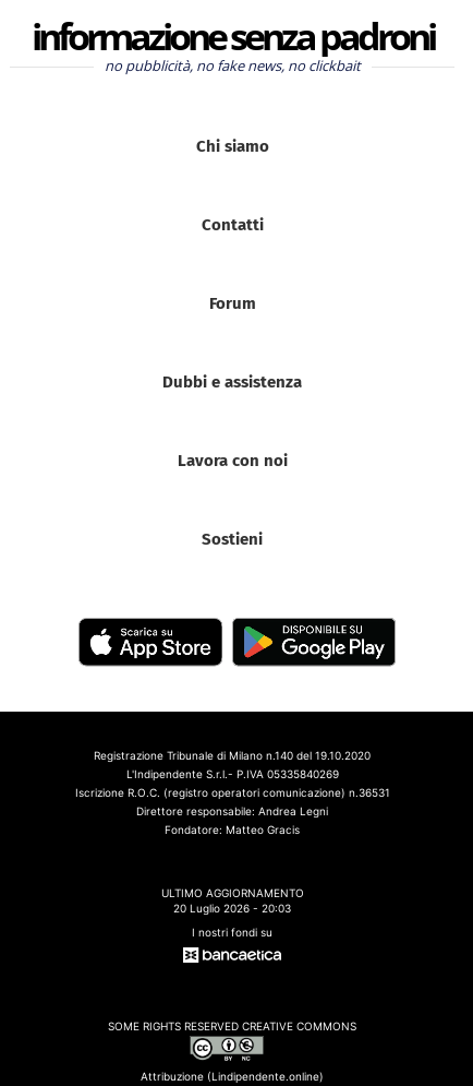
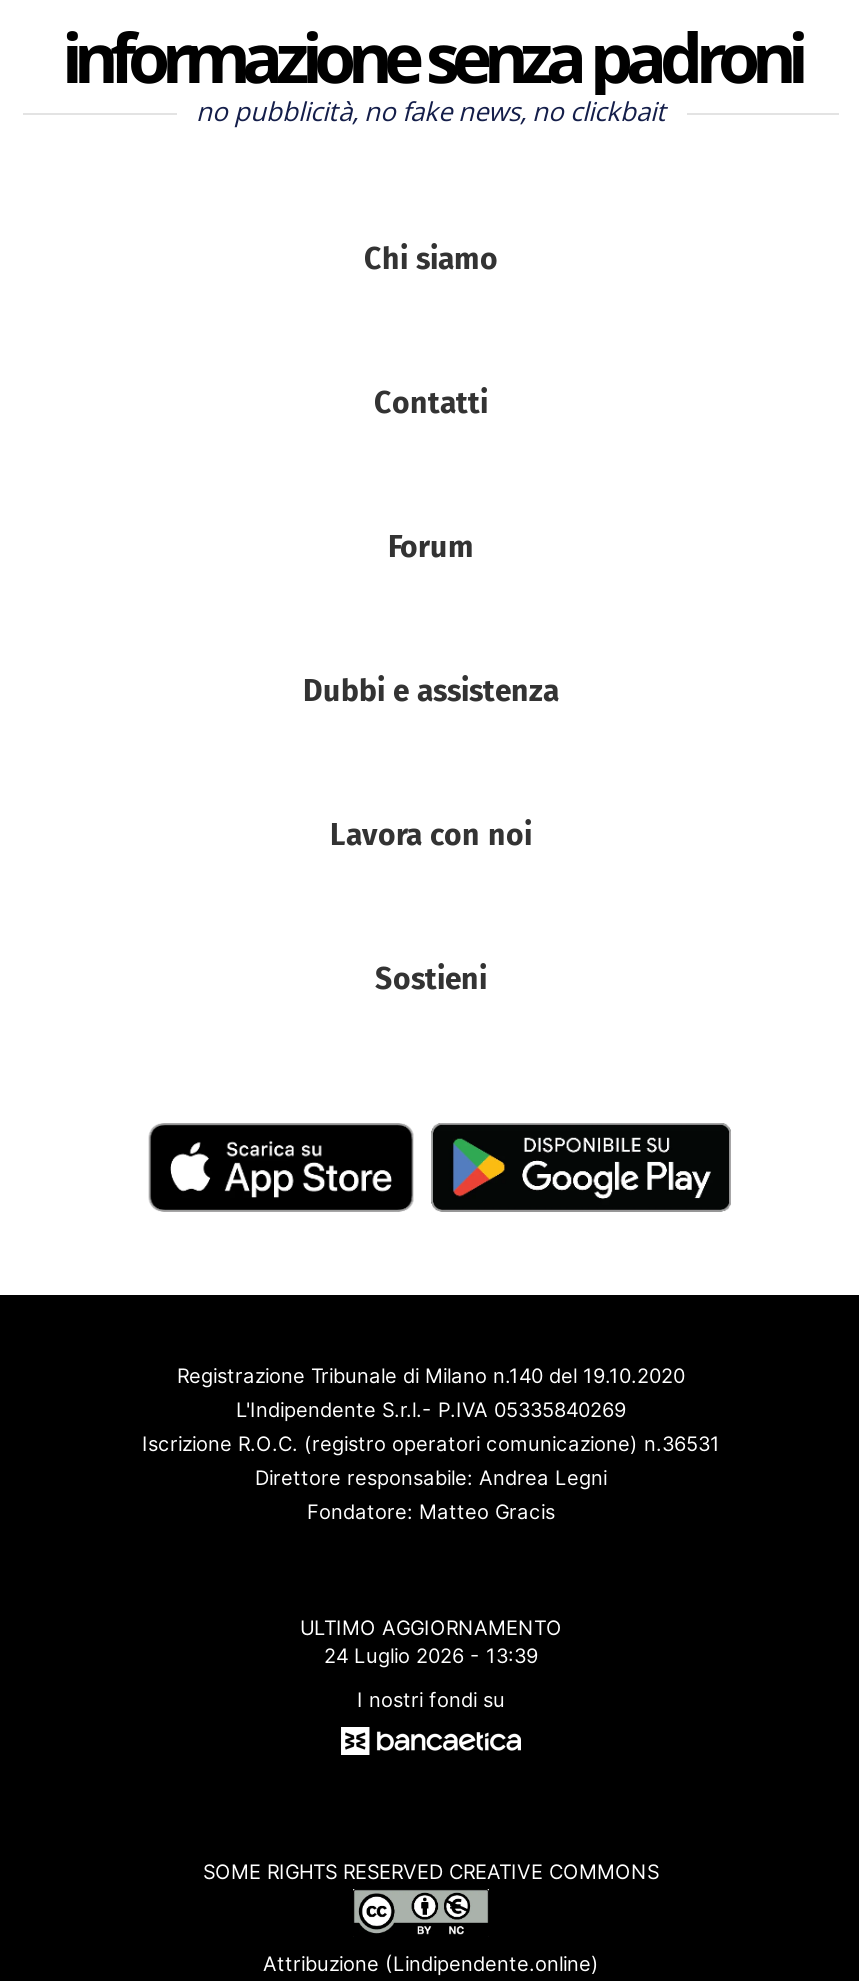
- 20 Luglio 2026 - 20:03
+ 24 Luglio 2026 - 13:39
